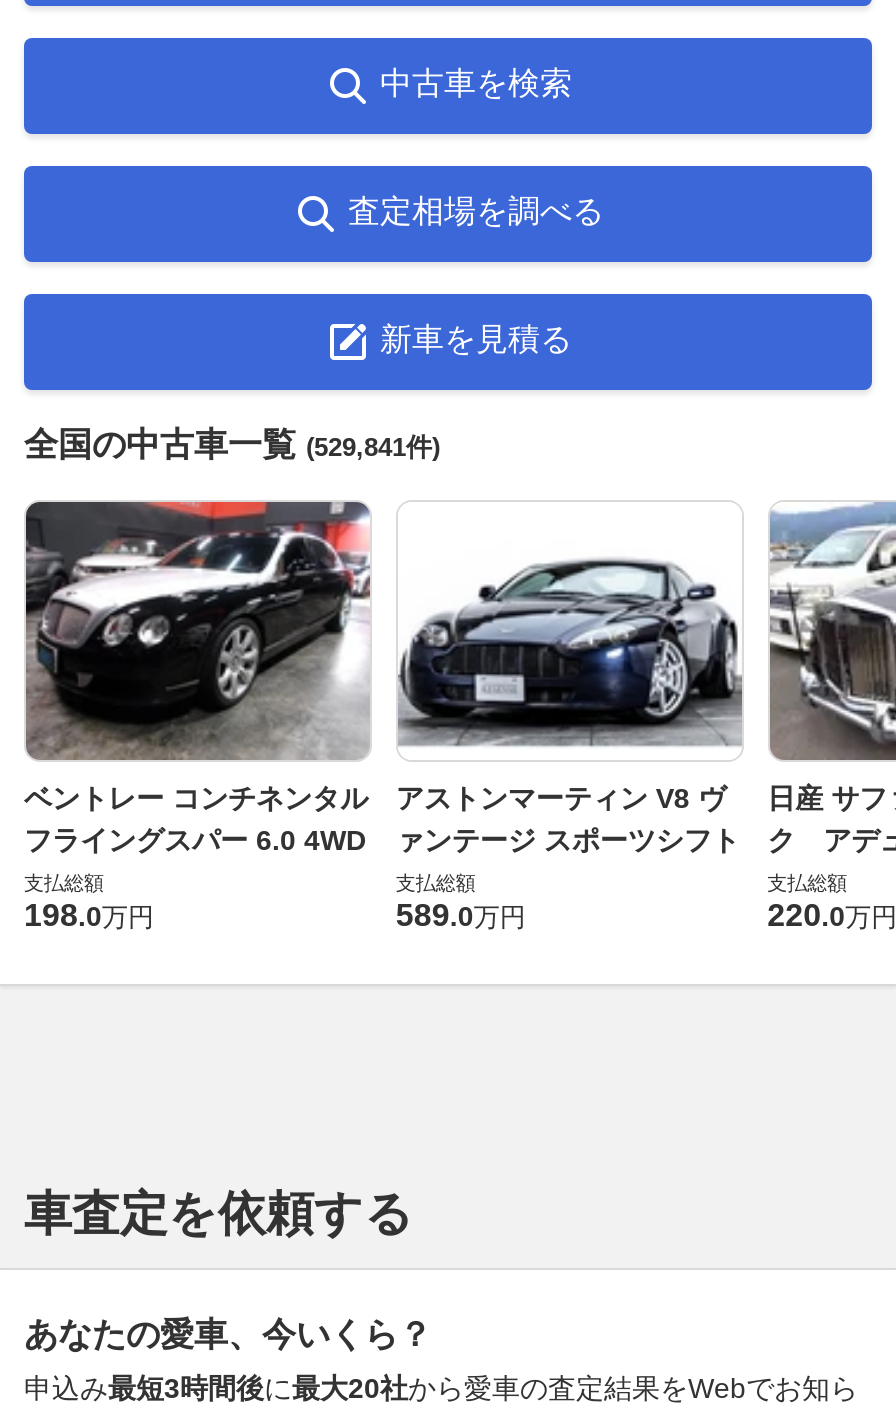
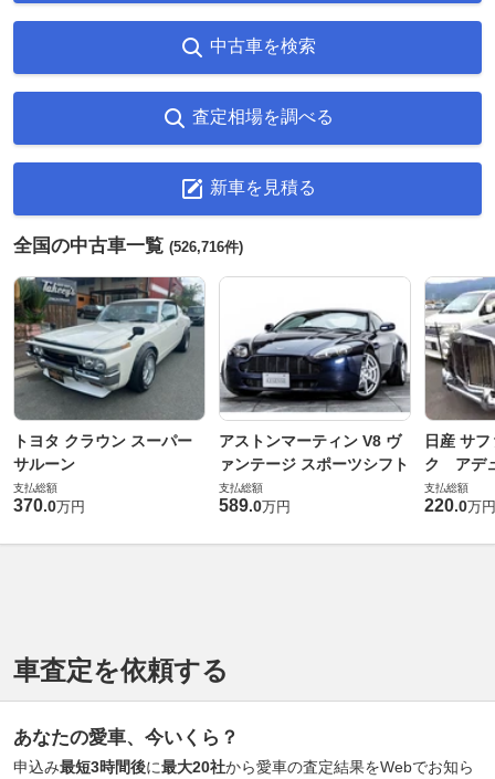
- 全国の中古車一覧(529,841件)
+ 全国の中古車一覧(526,716件)

- [image]
- ベントレー コンチネンタル
- フライングスパー 6.0 4WD
+ [image]
+ トヨタ クラウン スーパー
+ サルーン

- 198.0万円
+ 370.0万円
